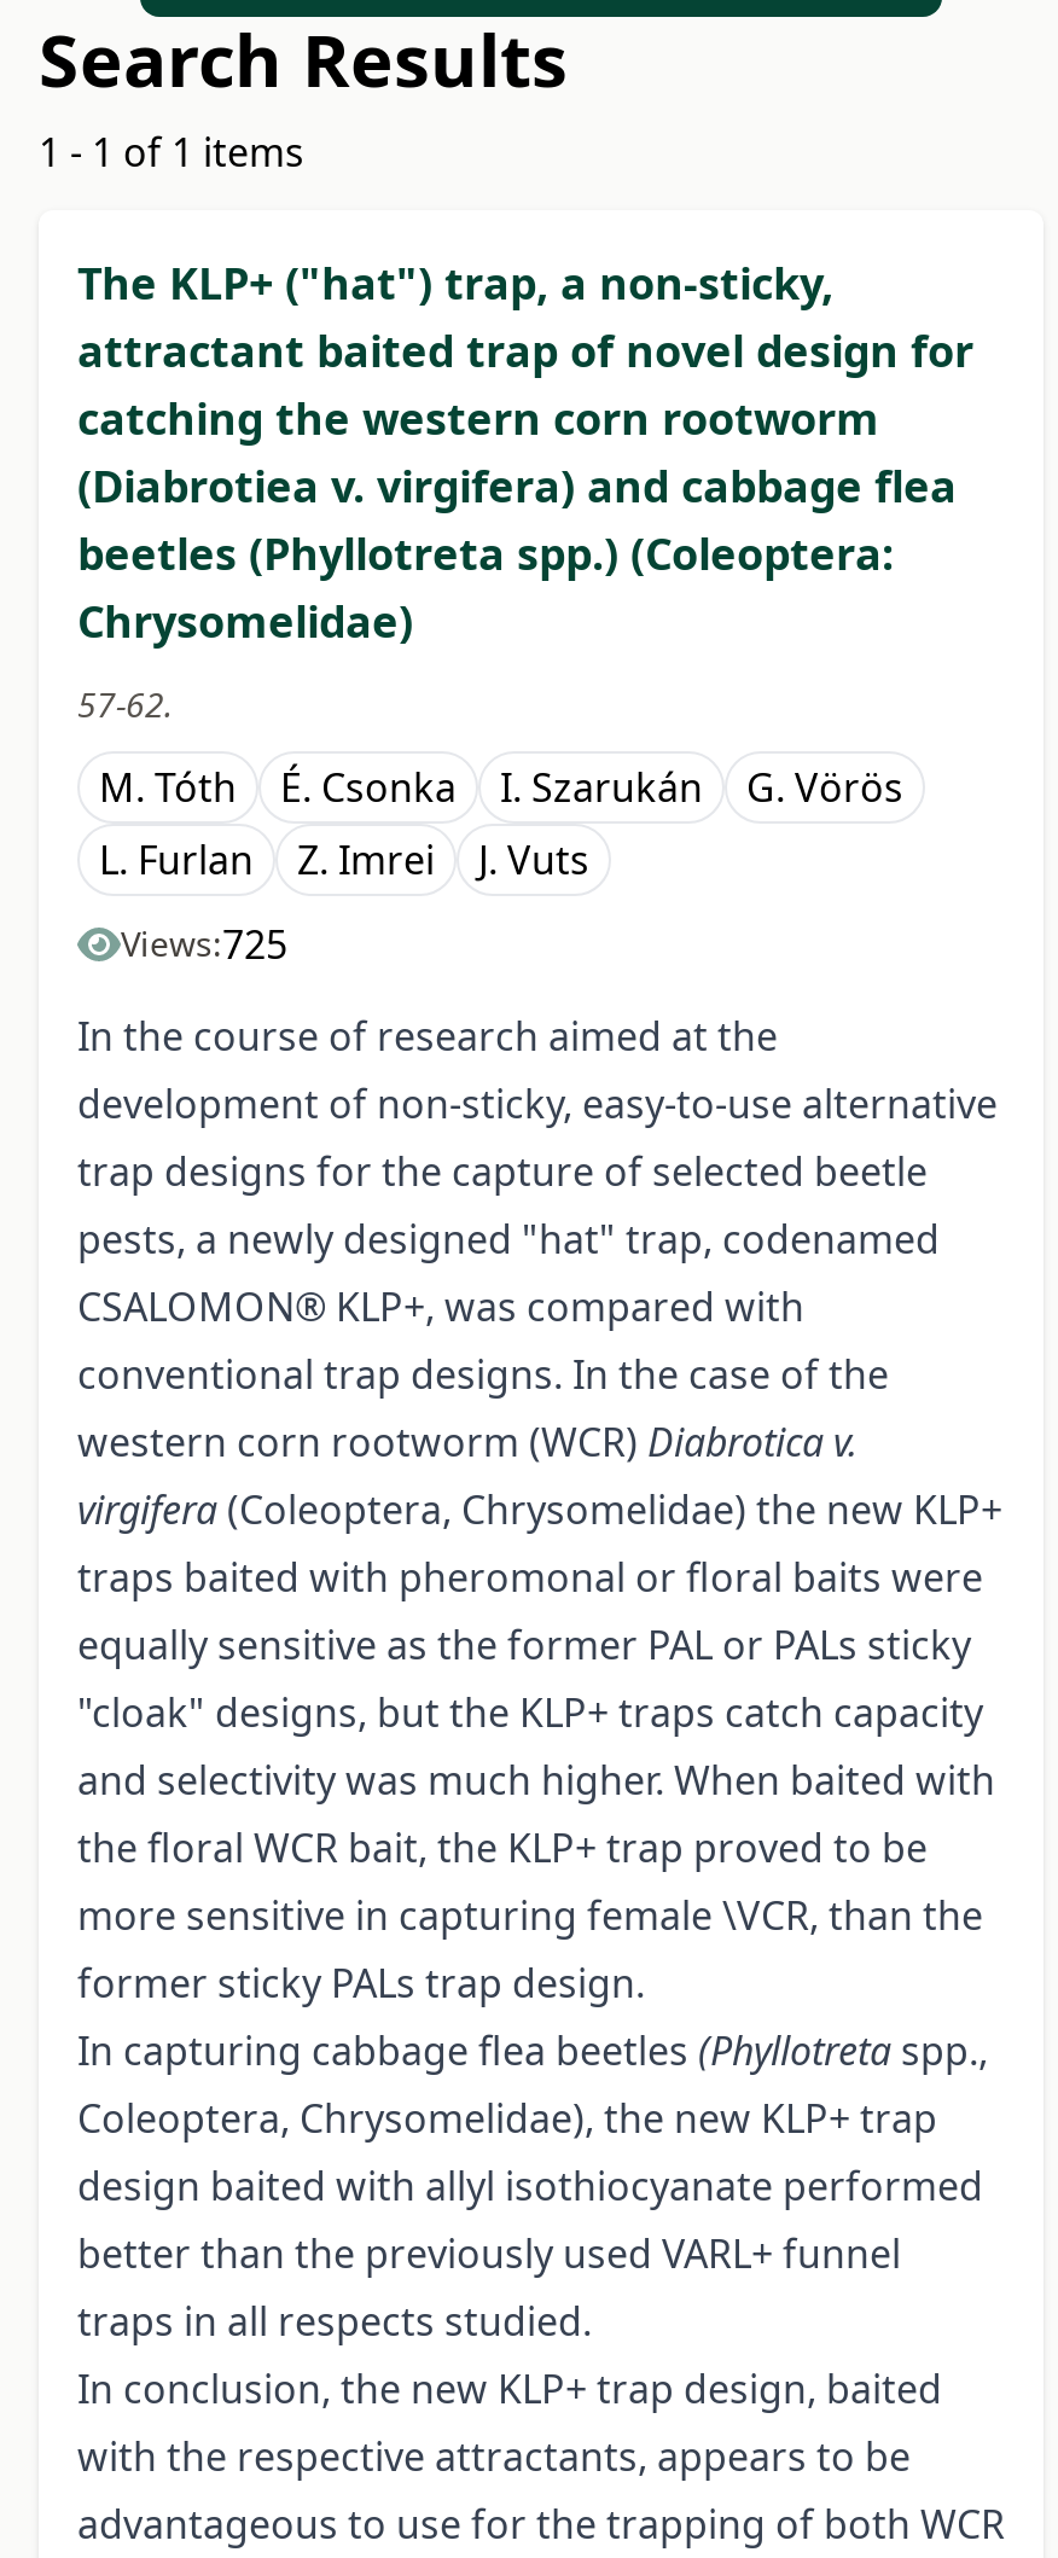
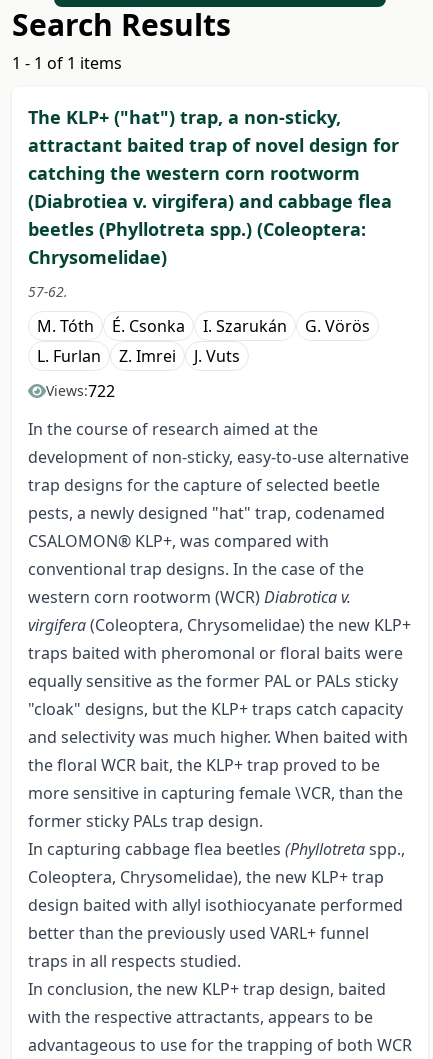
- Views:725
+ Views:722
